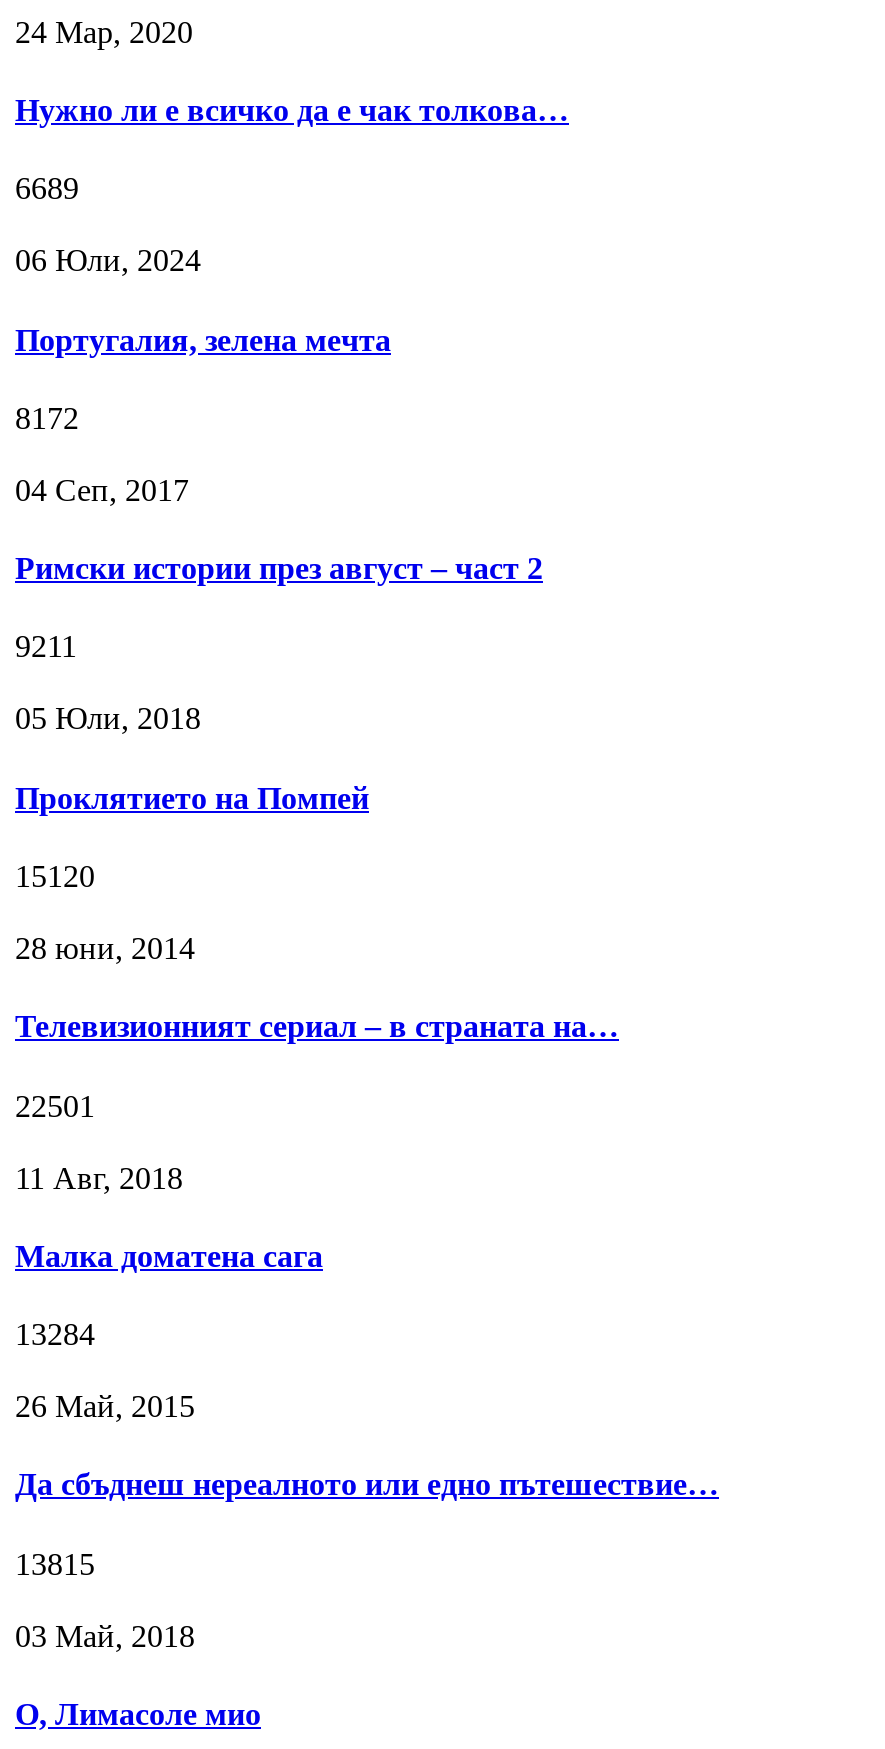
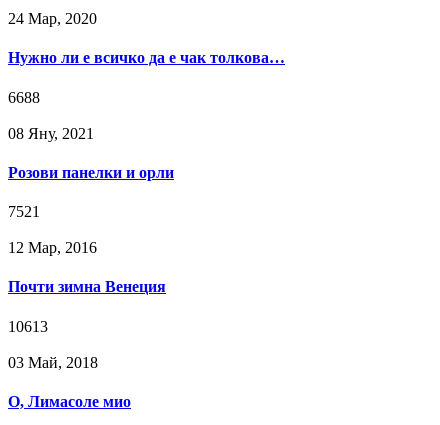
- 6689
- 06 Юли, 2024
- Португалия, зелена мечта
- 8172
- 04 Сeп, 2017
- Римски истории през август – част 2
- 9211
- 05 Юли, 2018
- Проклятието на Помпей
- 15120
- 28 юни, 2014
- Телевизионният сериал – в страната на…
- 22501
- 11 Авг, 2018
- Малка доматена сага
- 13284
- 26 Май, 2015
- Да сбъднеш нереалното или едно пътешествие…
- 13815
+ 6688
+ 08 Яну, 2021
+ Розови панелки и орли
+ 7521
+ 12 Мар, 2016
+ Почти зимна Венеция
+ 10613
